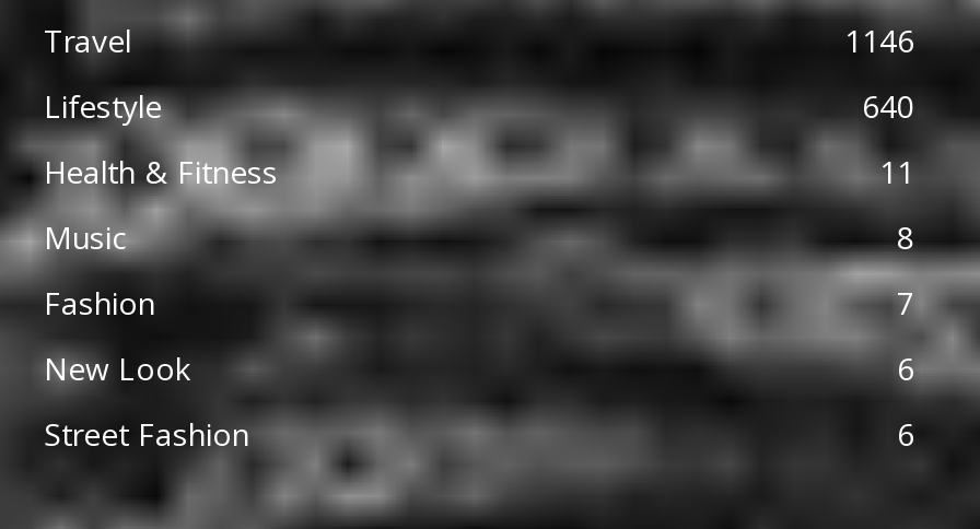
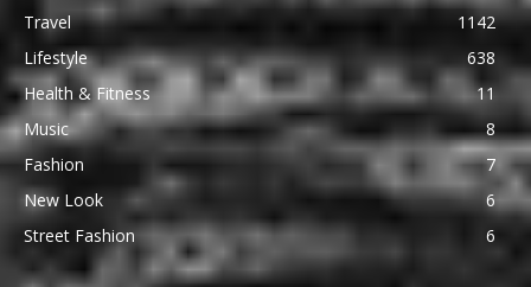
- 1146
+ 1142

- 640
+ 638
